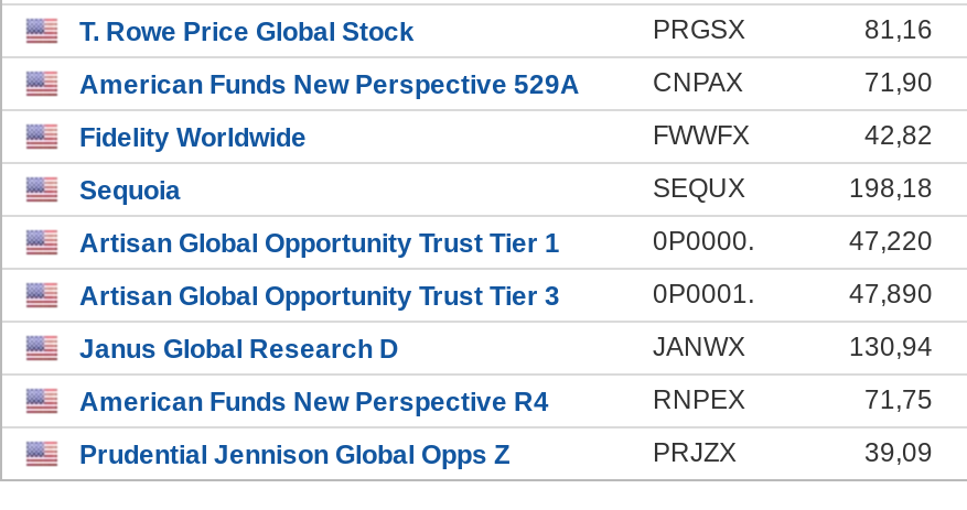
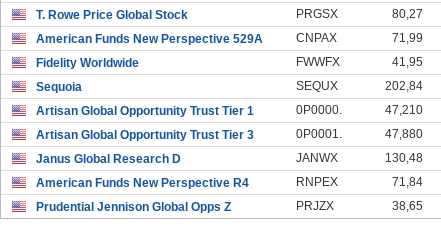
- 81,16
+ 80,27

- 71,90
+ 71,99

- 42,82
+ 41,95

- 198,18
+ 202,84

- 47,220
+ 47,210

- 47,890
+ 47,880

- 130,94
+ 130,48

- 71,75
+ 71,84

- 39,09
+ 38,65
